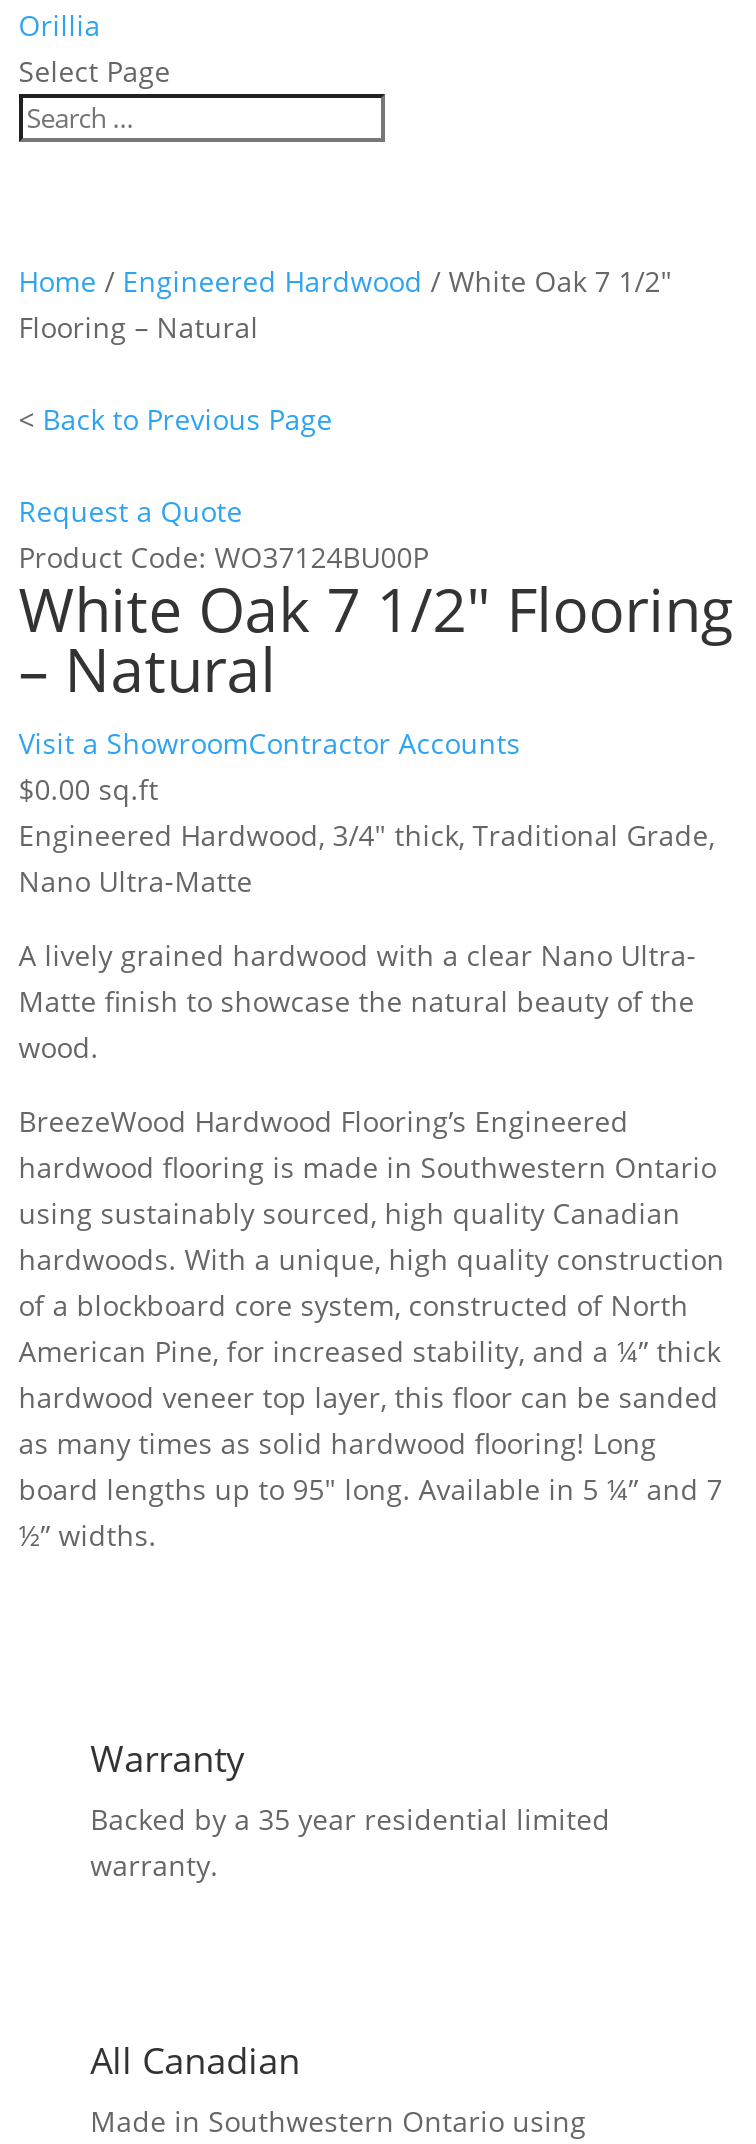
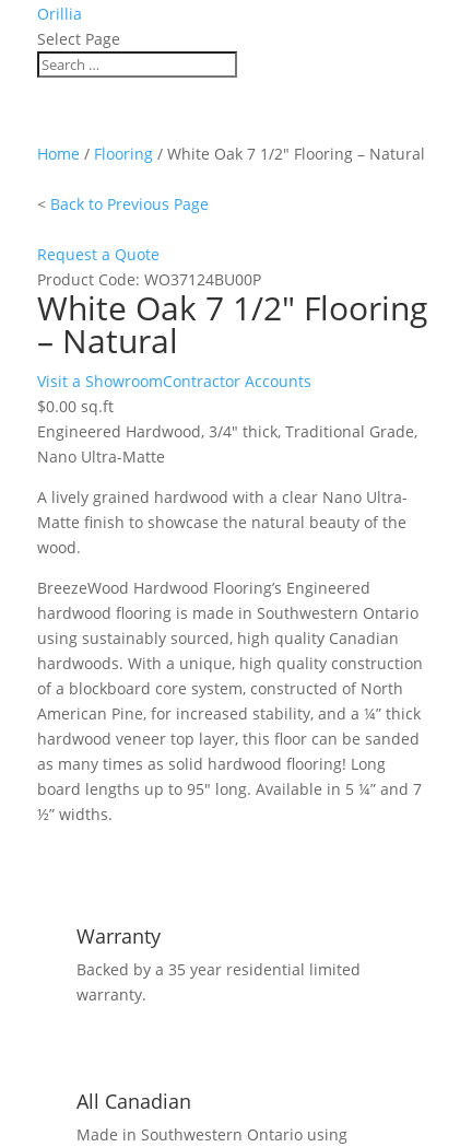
- Home / Engineered Hardwood / White Oak 7 1/2″
- Flooring – Natural
+ Home / Flooring / White Oak 7 1/2″ Flooring – Natural
